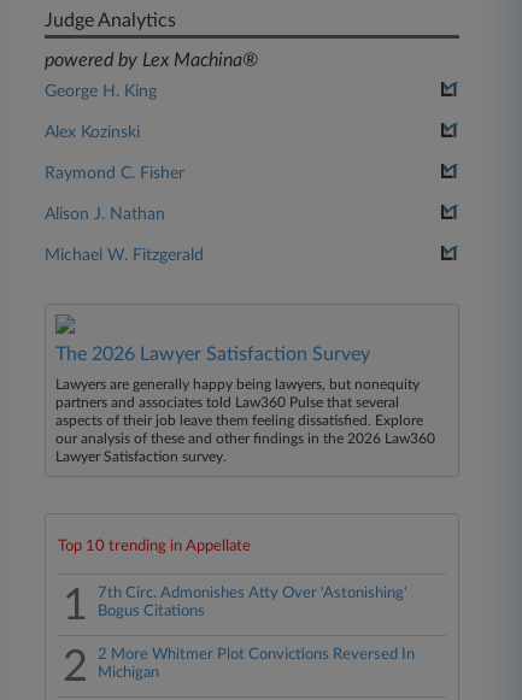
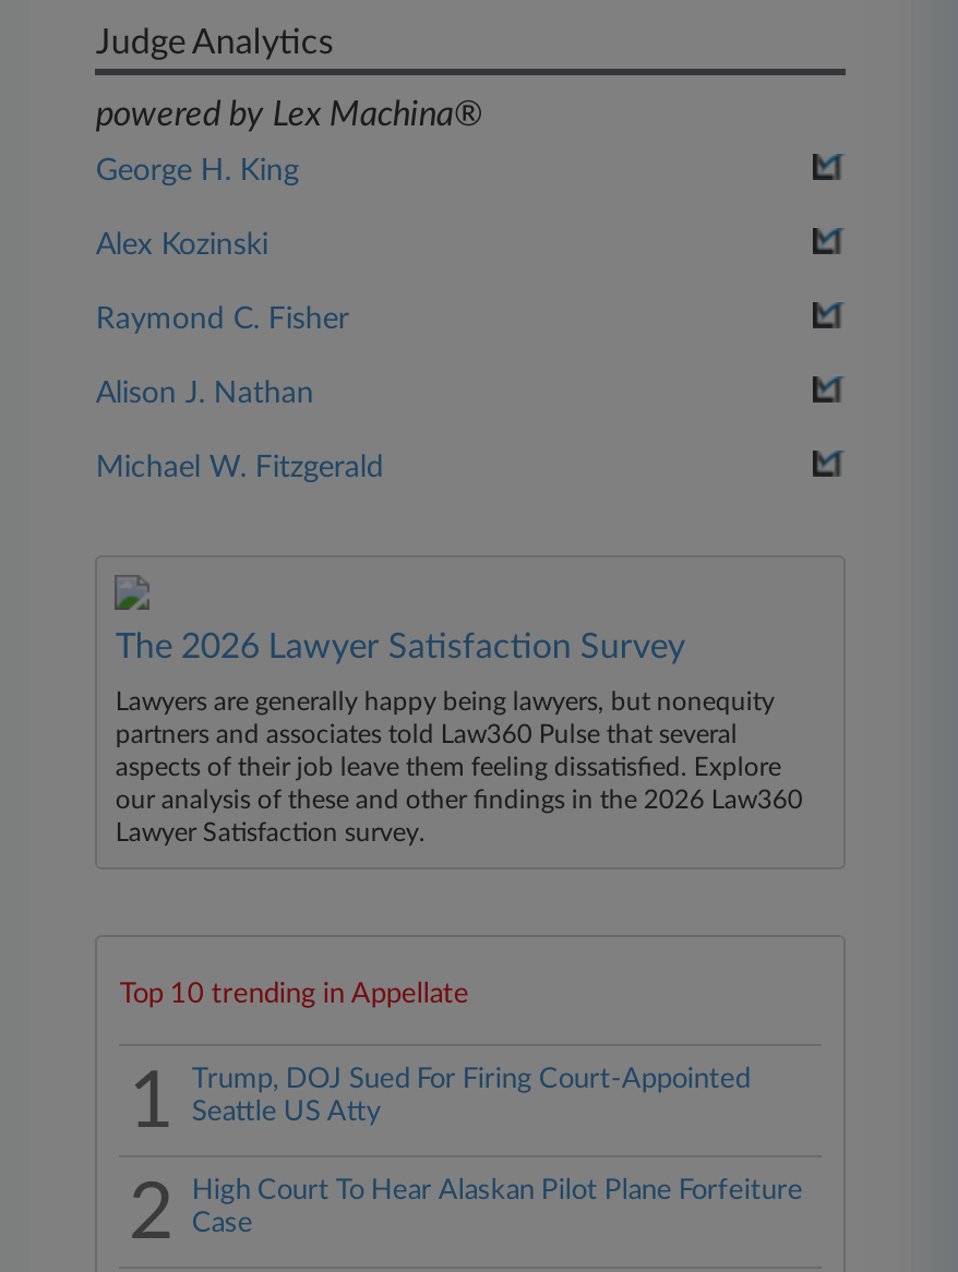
- 7th Circ. Admonishes Atty Over 'Astonishing'
- Bogus Citations
+ Trump, DOJ Sued For Firing Court-Appointed
+ Seattle US Atty

- 2 More Whitmer Plot Convictions Reversed In
- Michigan
+ High Court To Hear Alaskan Pilot Plane Forfeiture
+ Case
